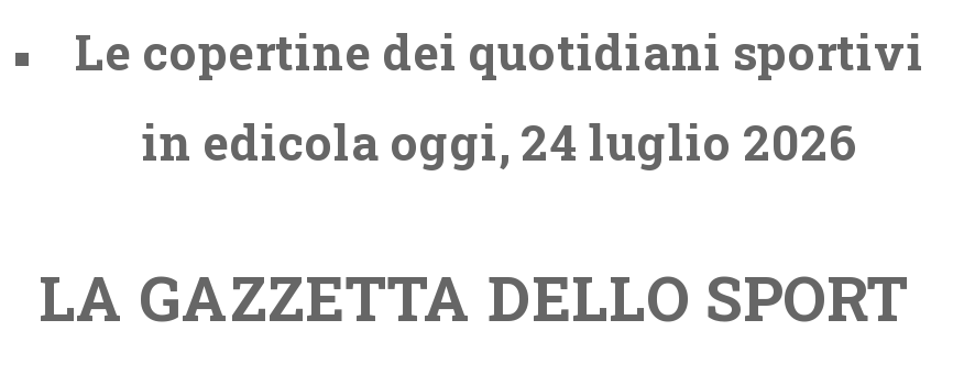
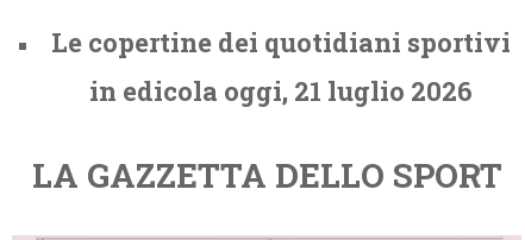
- in edicola oggi, 24 luglio 2026
+ in edicola oggi, 21 luglio 2026
